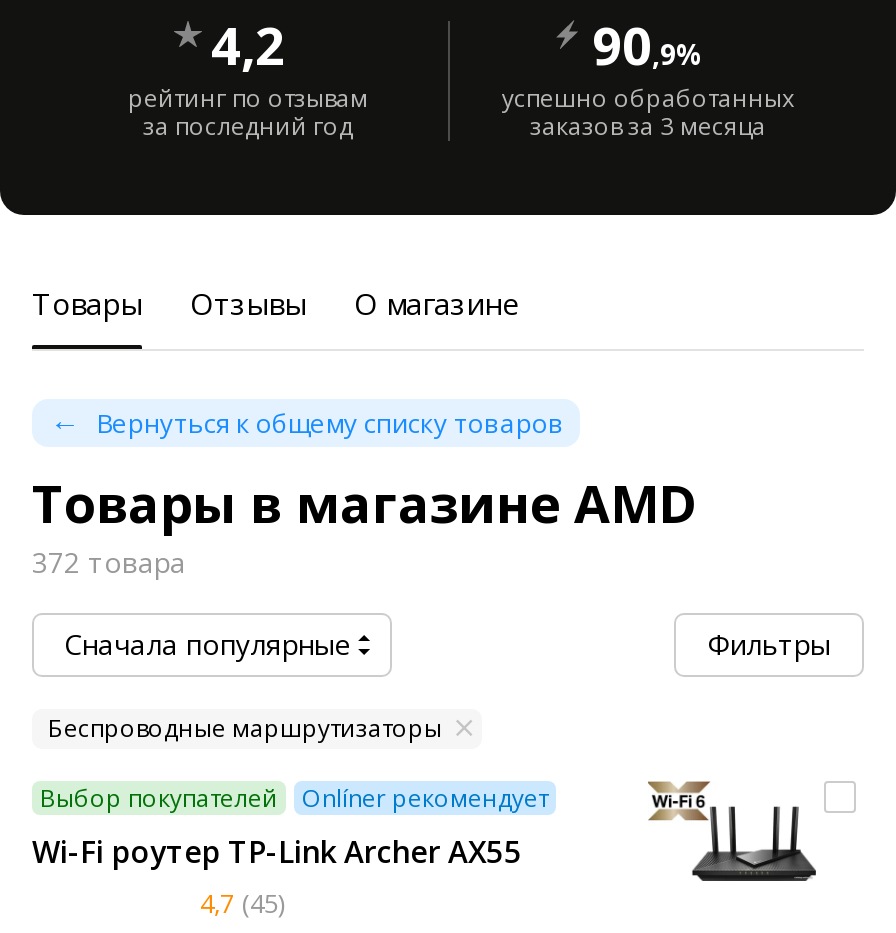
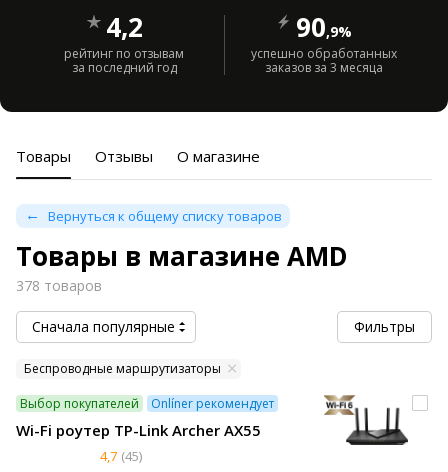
- 372 товара
+ 378 товаров
